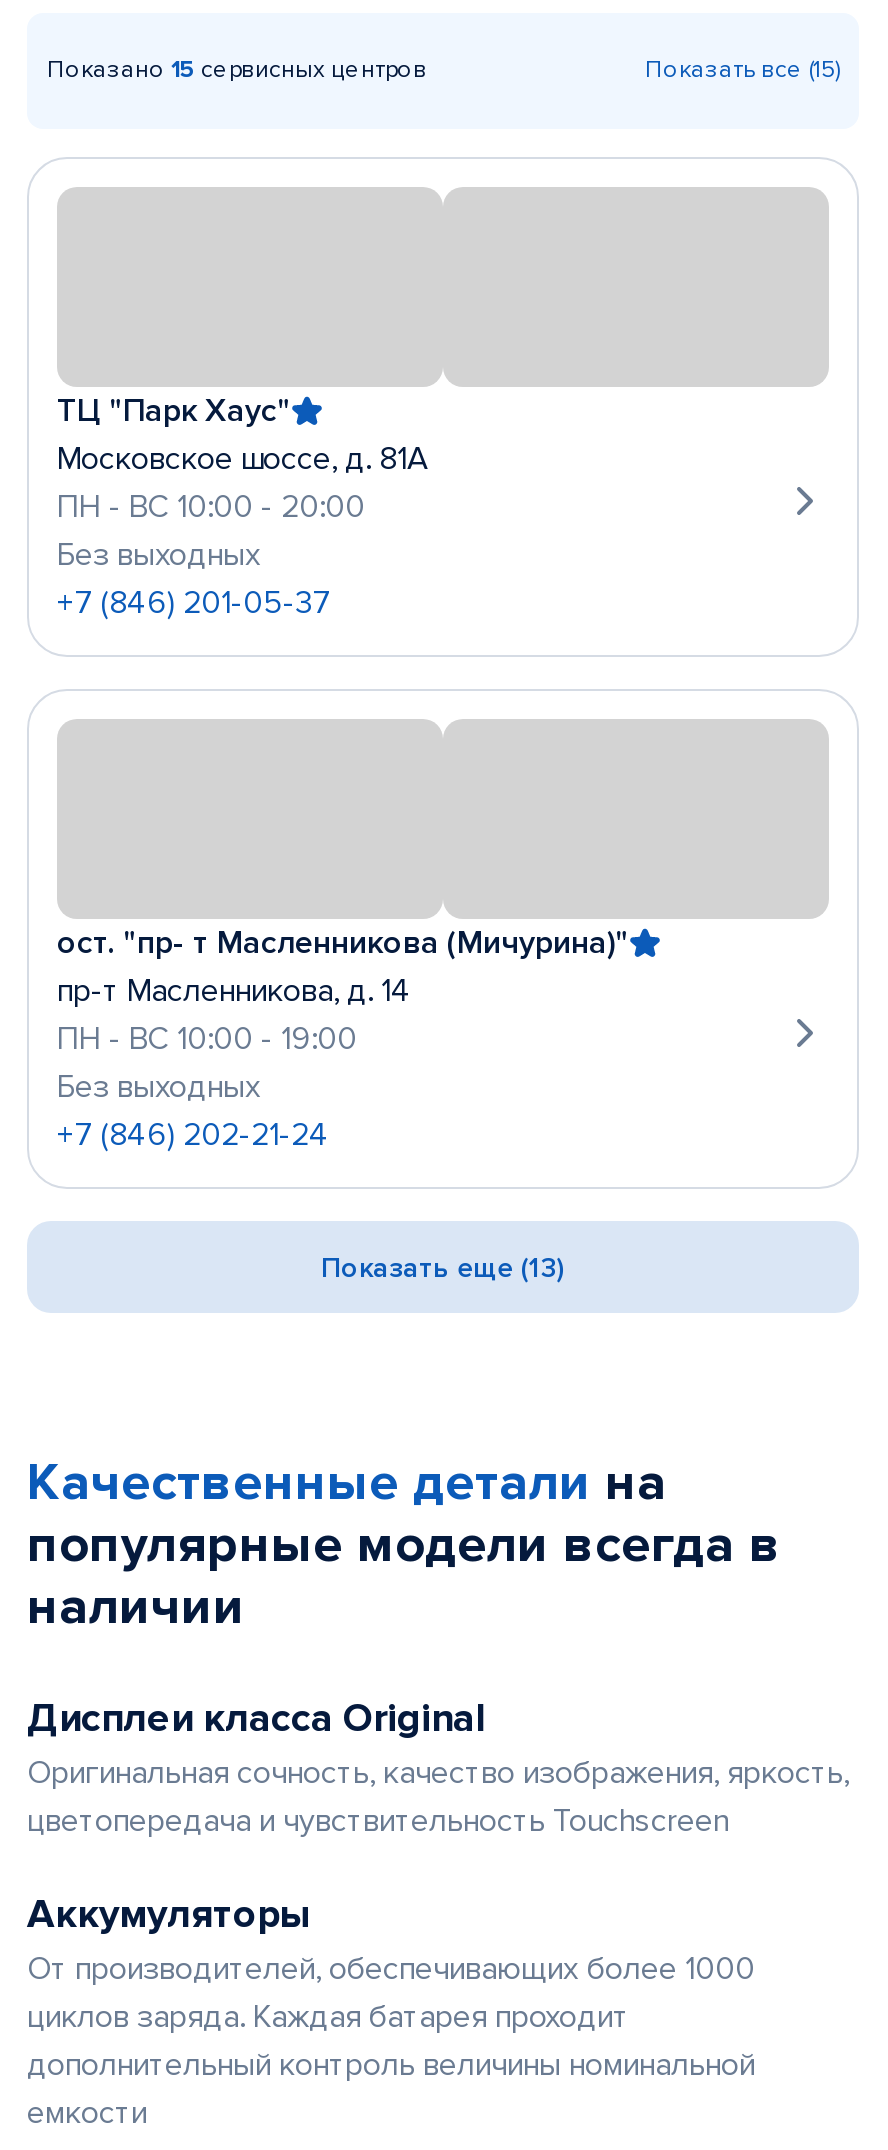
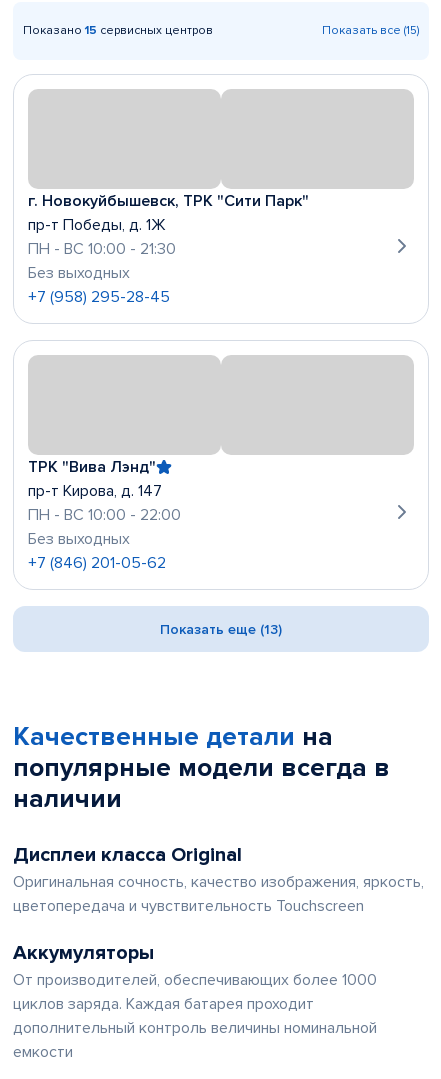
- ТЦ "Парк Хаус"
- Московское шоссе, д. 81А
- ПН - ВС 10:00 - 20:00
+ г. Новокуйбышевск, ТРК "Сити Парк"
+ пр-т Победы, д. 1Ж
+ ПН - ВС 10:00 - 21:30

- +7 (846) 201-05-37
+ +7 (958) 295-28-45

- ост. "пр- т Масленникова (Мичурина)"
- пр-т Масленникова, д. 14
- ПН - ВС 10:00 - 19:00
+ ТРК "Вива Лэнд"
+ пр-т Кирова, д. 147
+ ПН - ВС 10:00 - 22:00

- +7 (846) 202-21-24
+ +7 (846) 201-05-62
